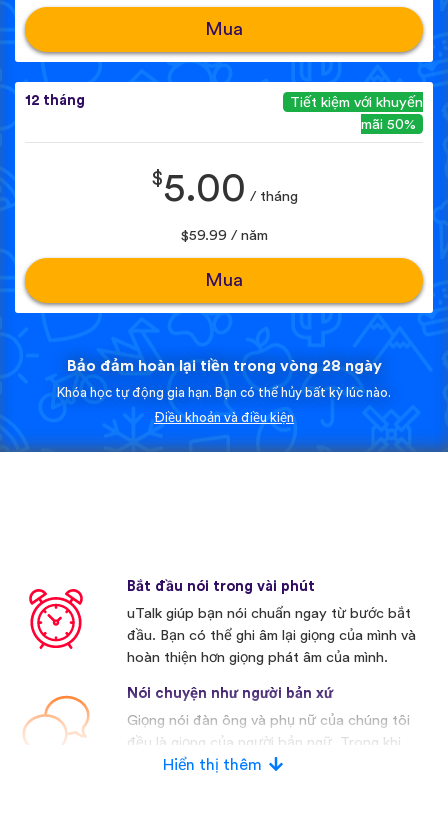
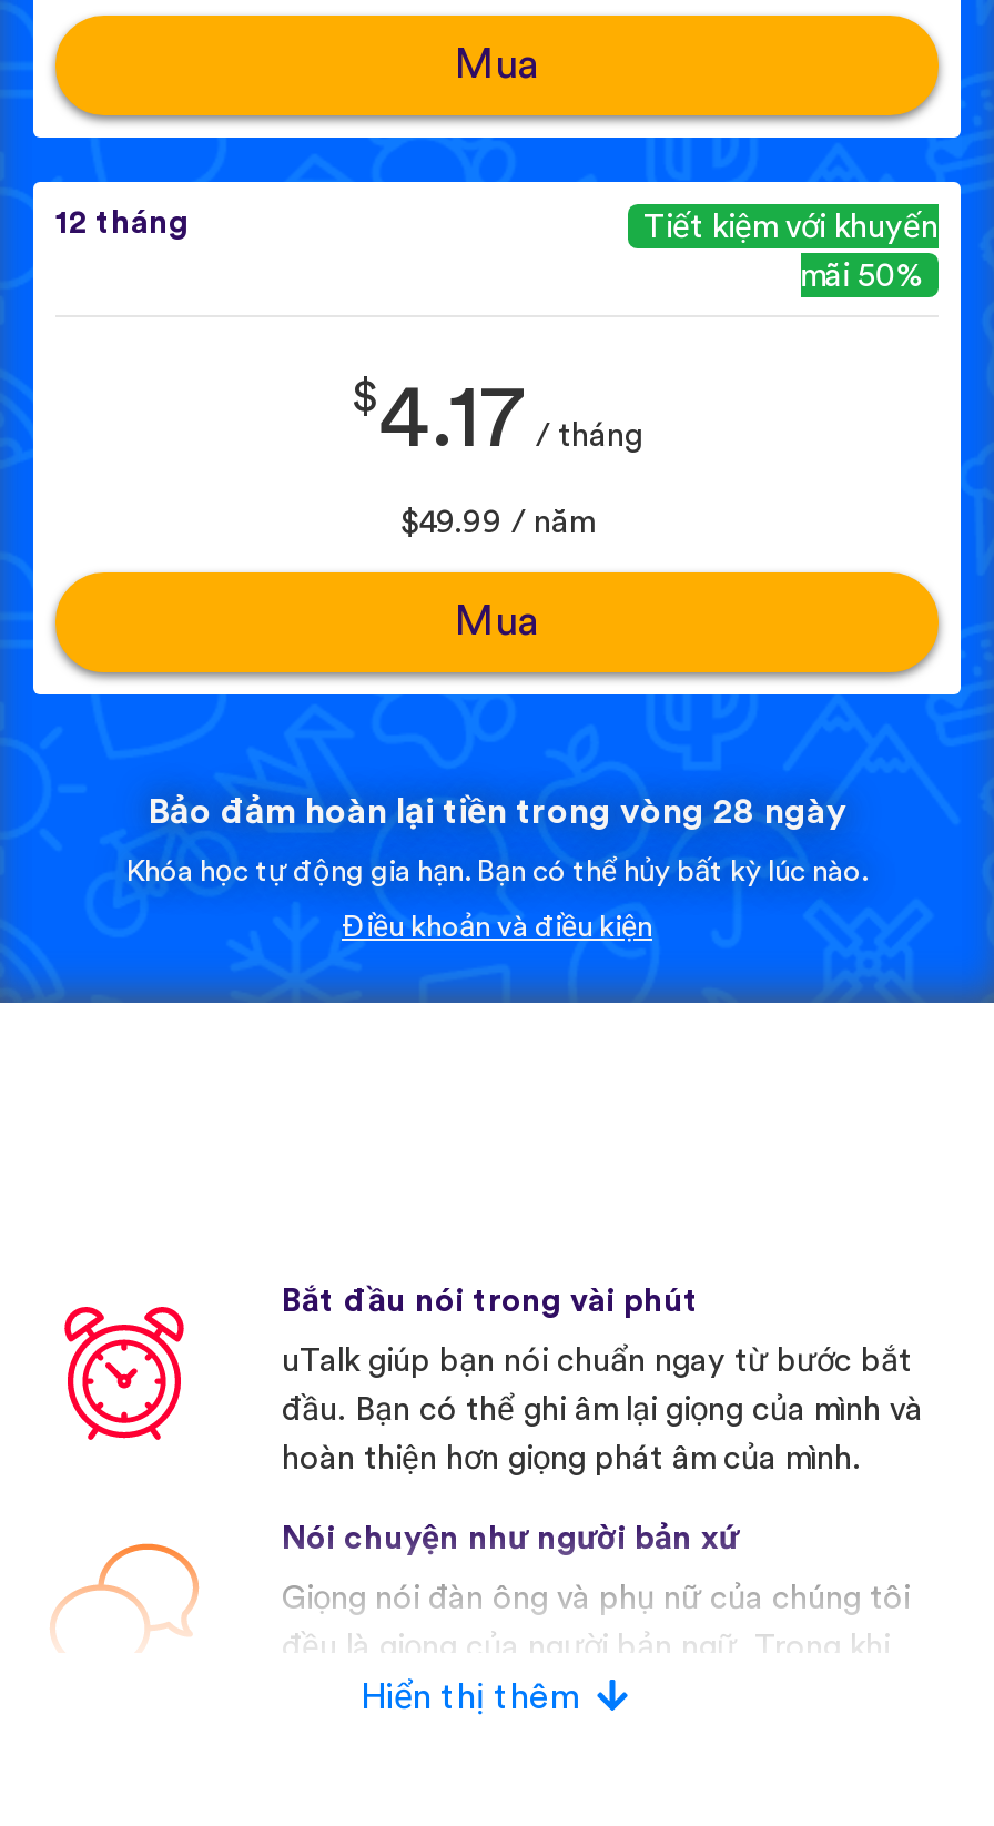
- $5.00/ tháng
+ $4.17/ tháng

- $59.99 / năm
+ $49.99 / năm
